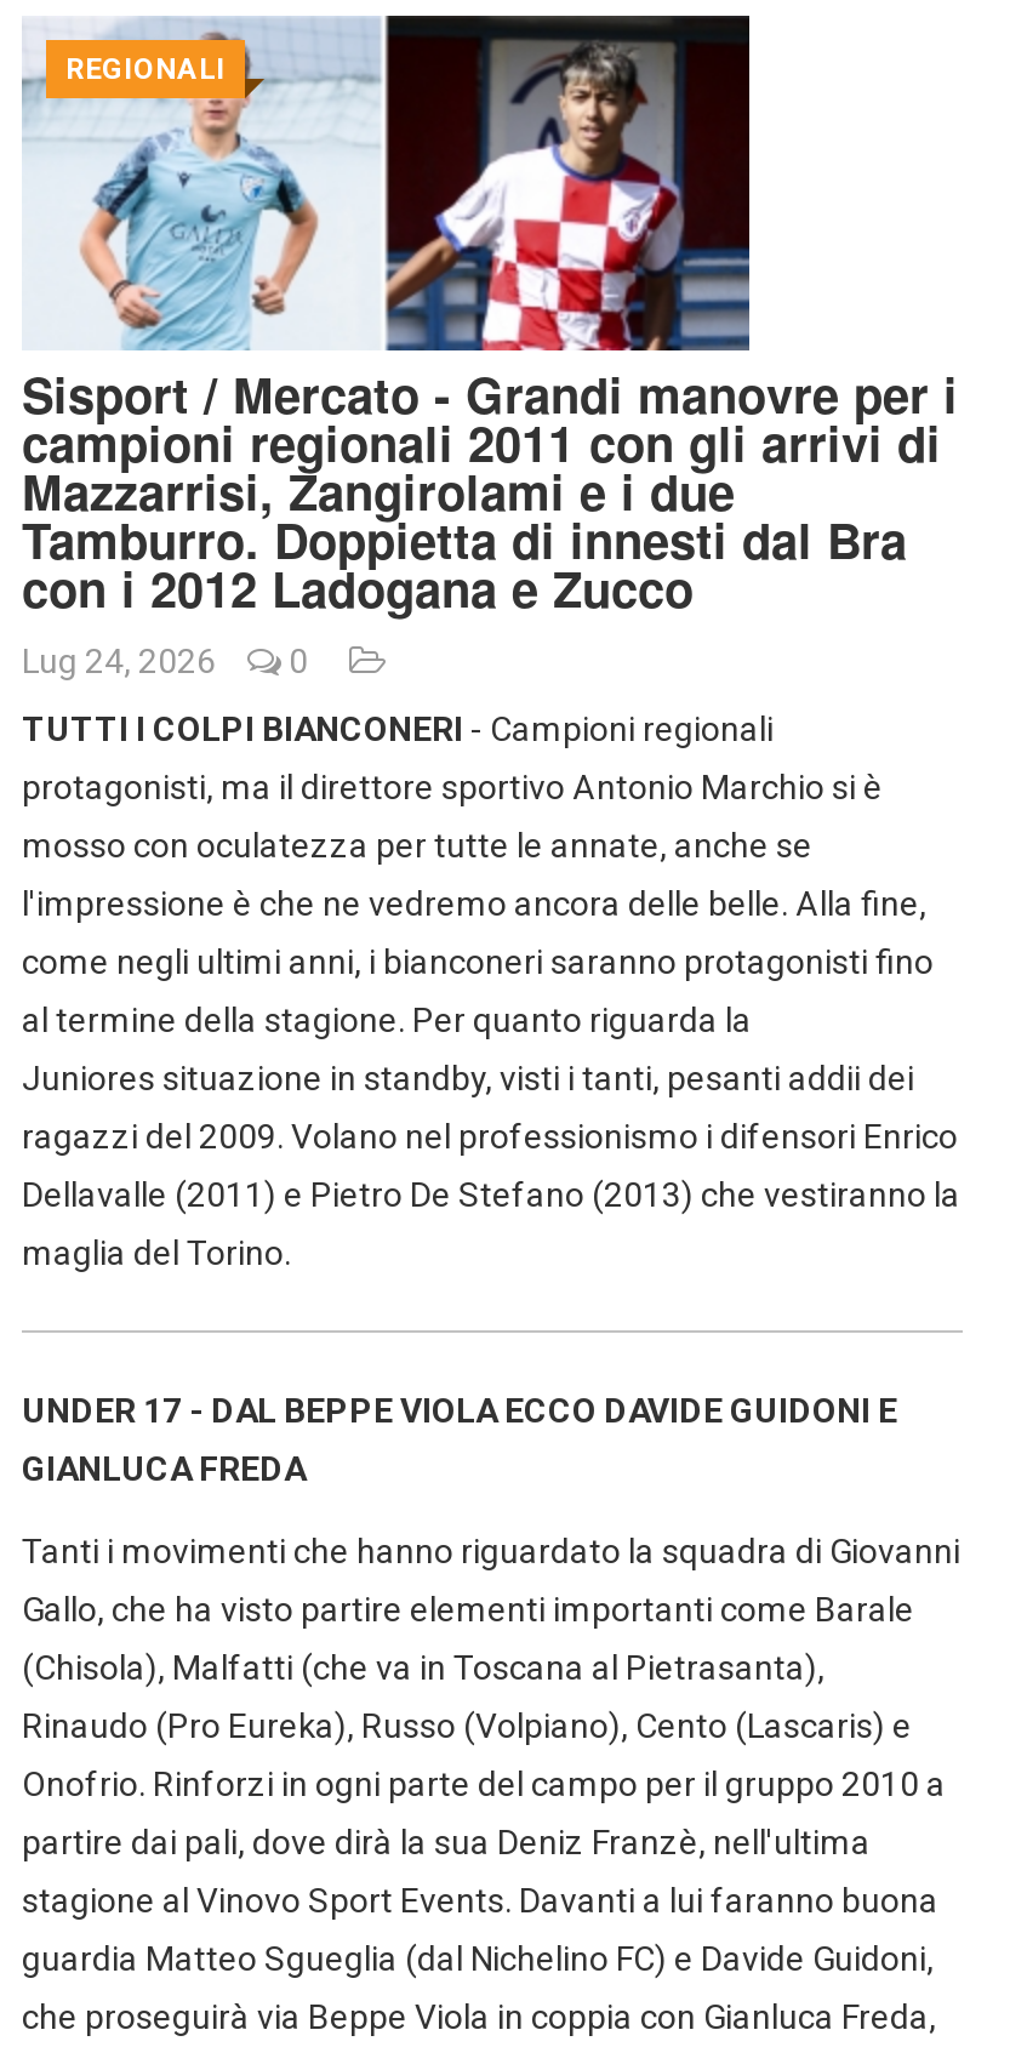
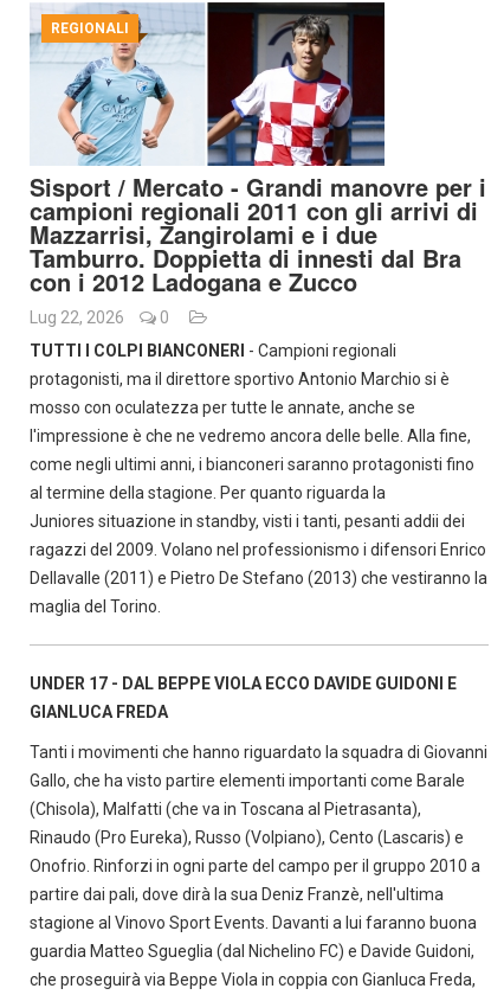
- Lug 24, 2026 0
+ Lug 22, 2026 0
